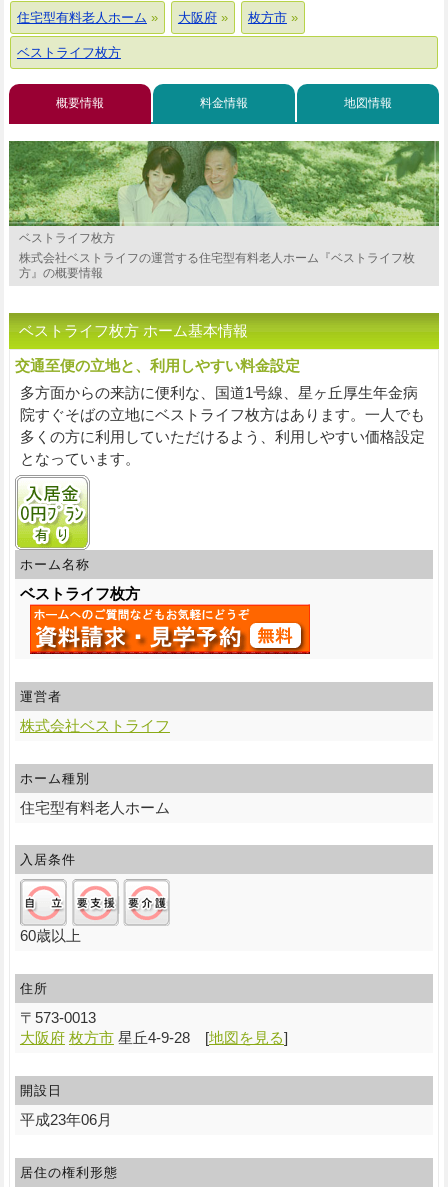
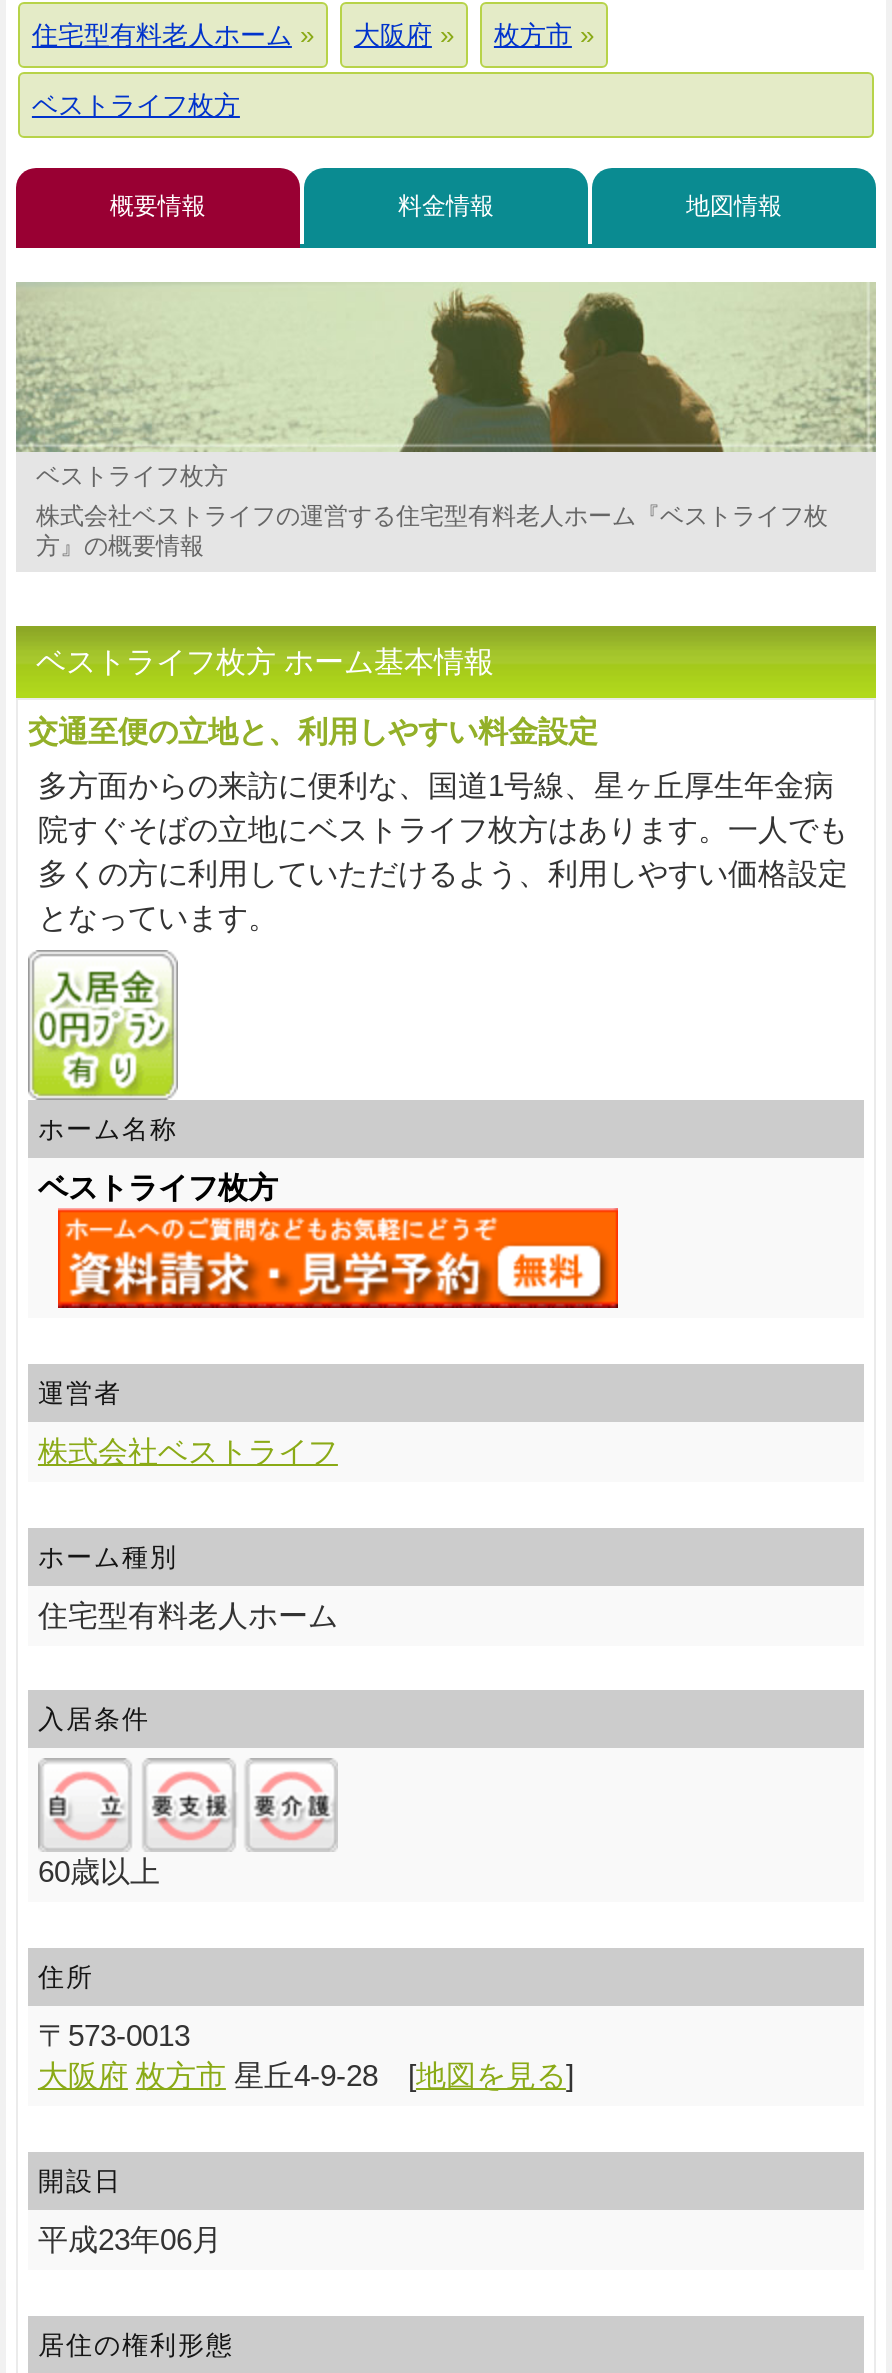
- [image]
+ [image]
